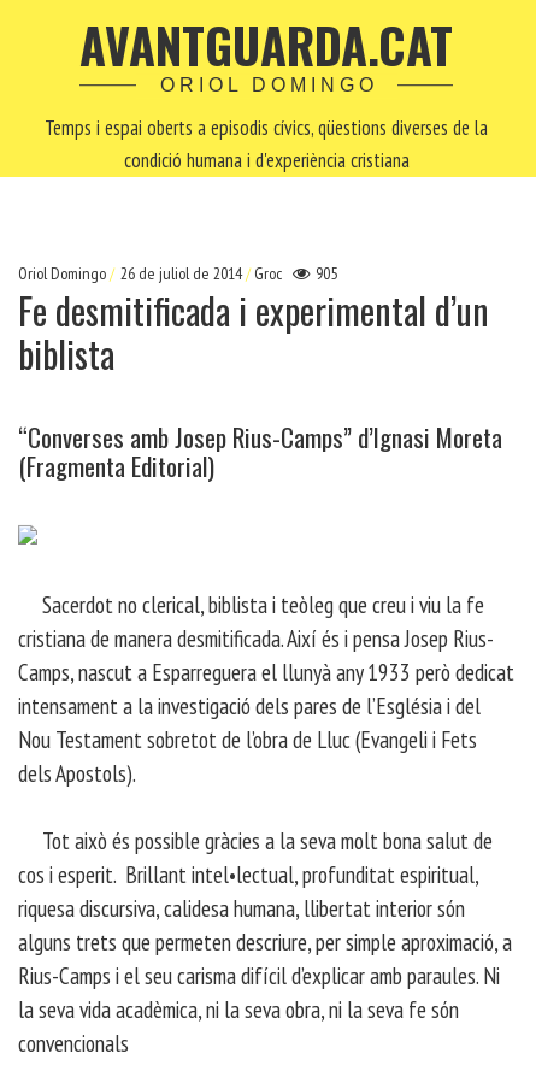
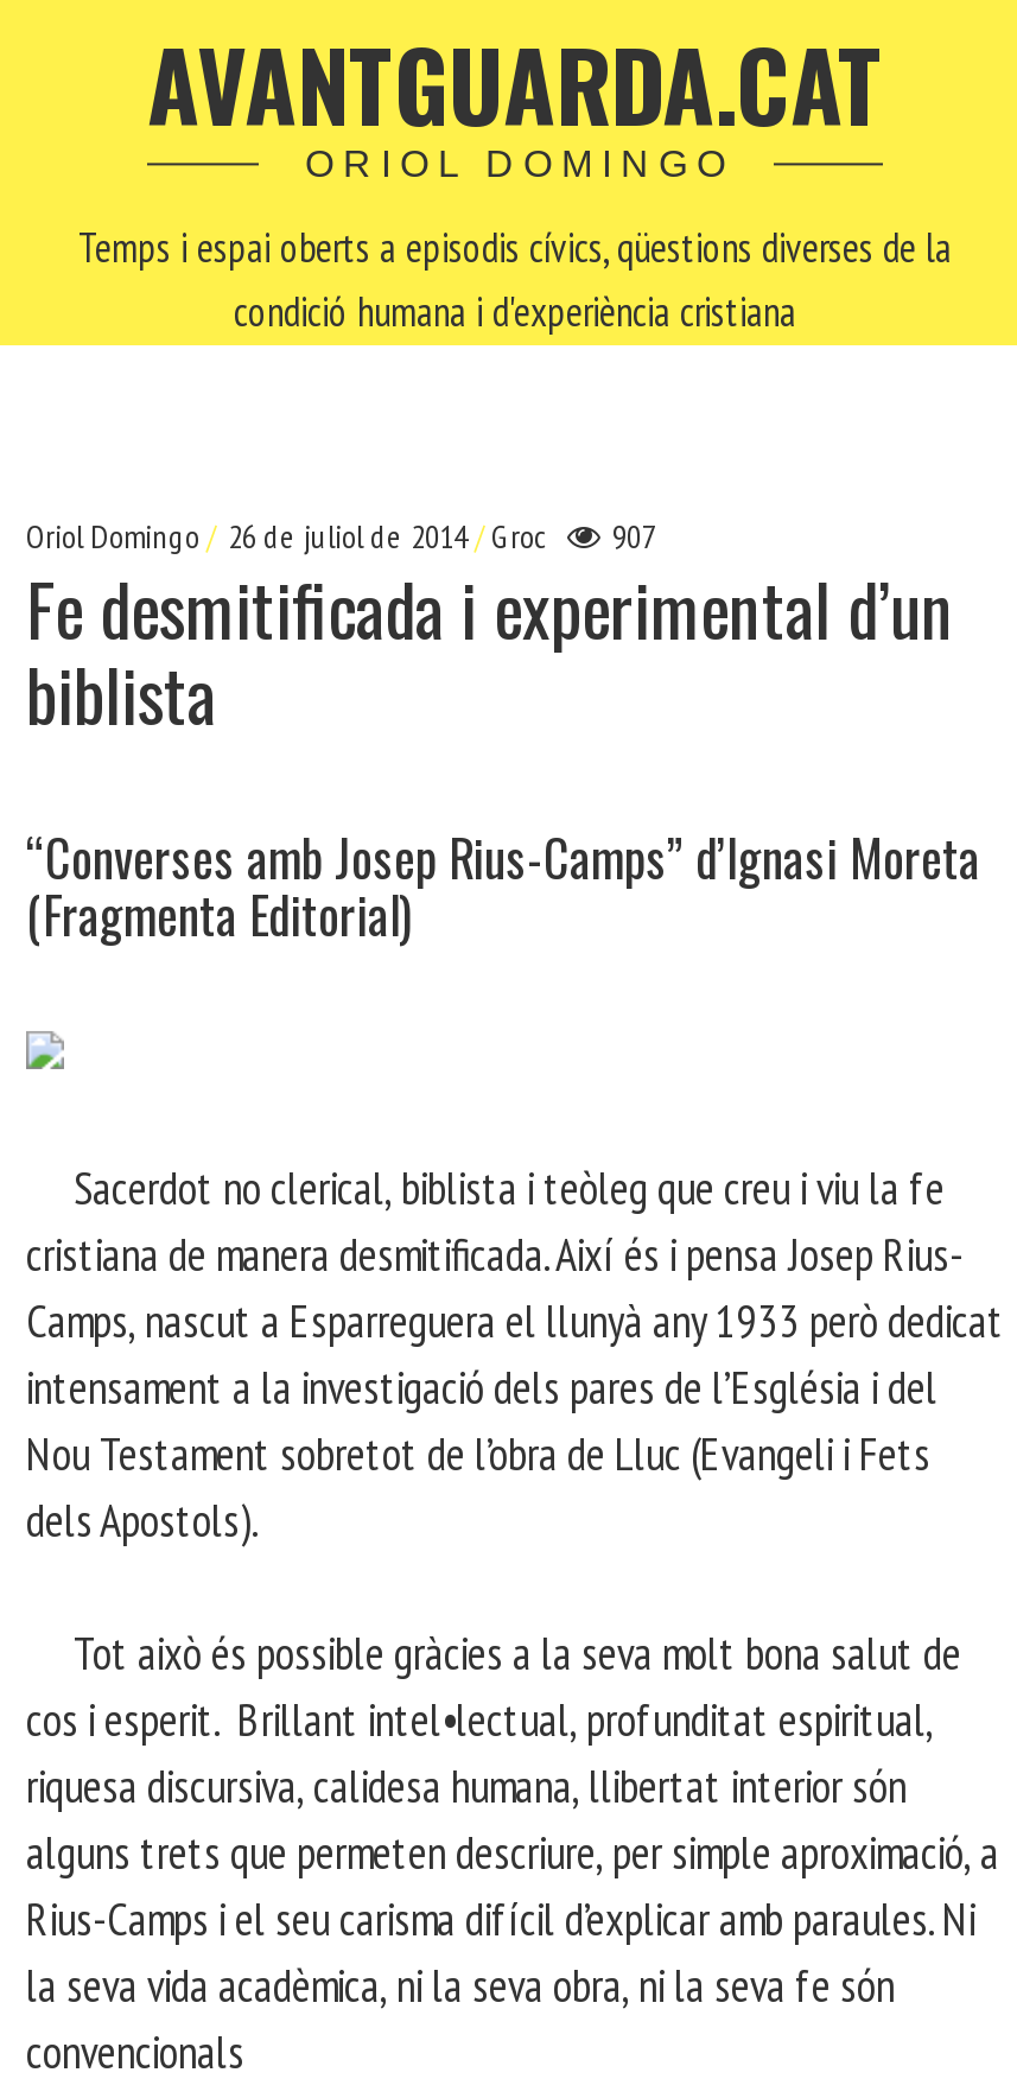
- Oriol Domingo 26 de juliol de 2014 Groc 905
+ Oriol Domingo 26 de juliol de 2014 Groc 907
